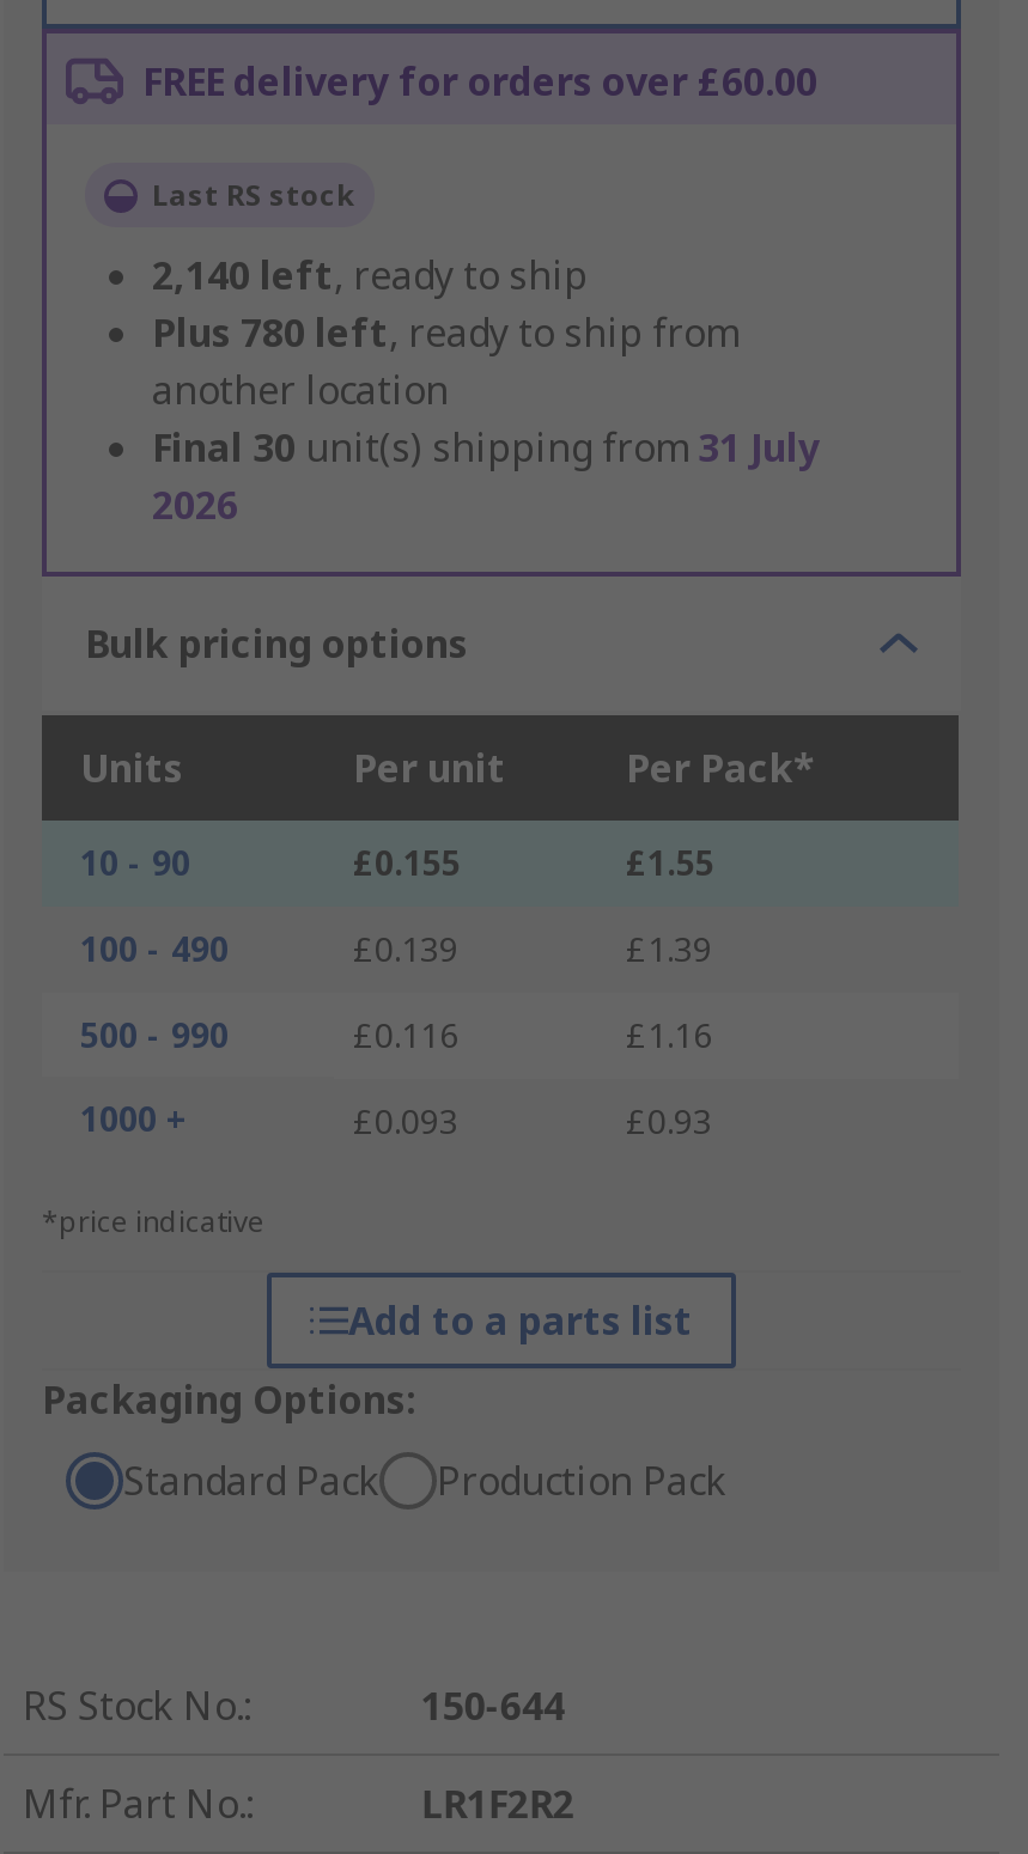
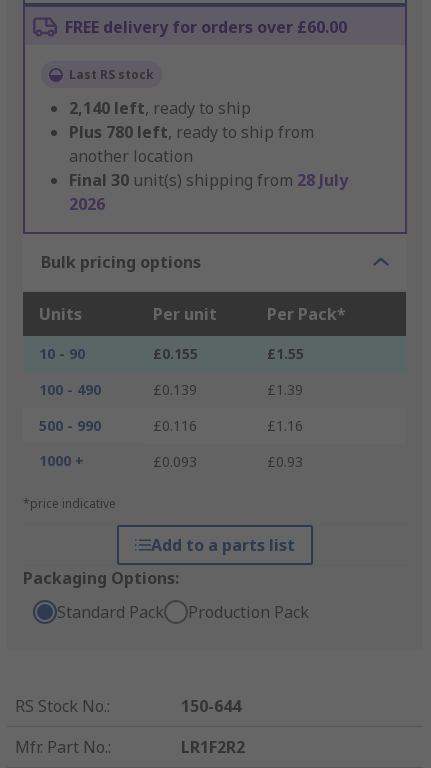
- Final 30 unit(s) shipping from 31 July
+ Final 30 unit(s) shipping from 28 July
